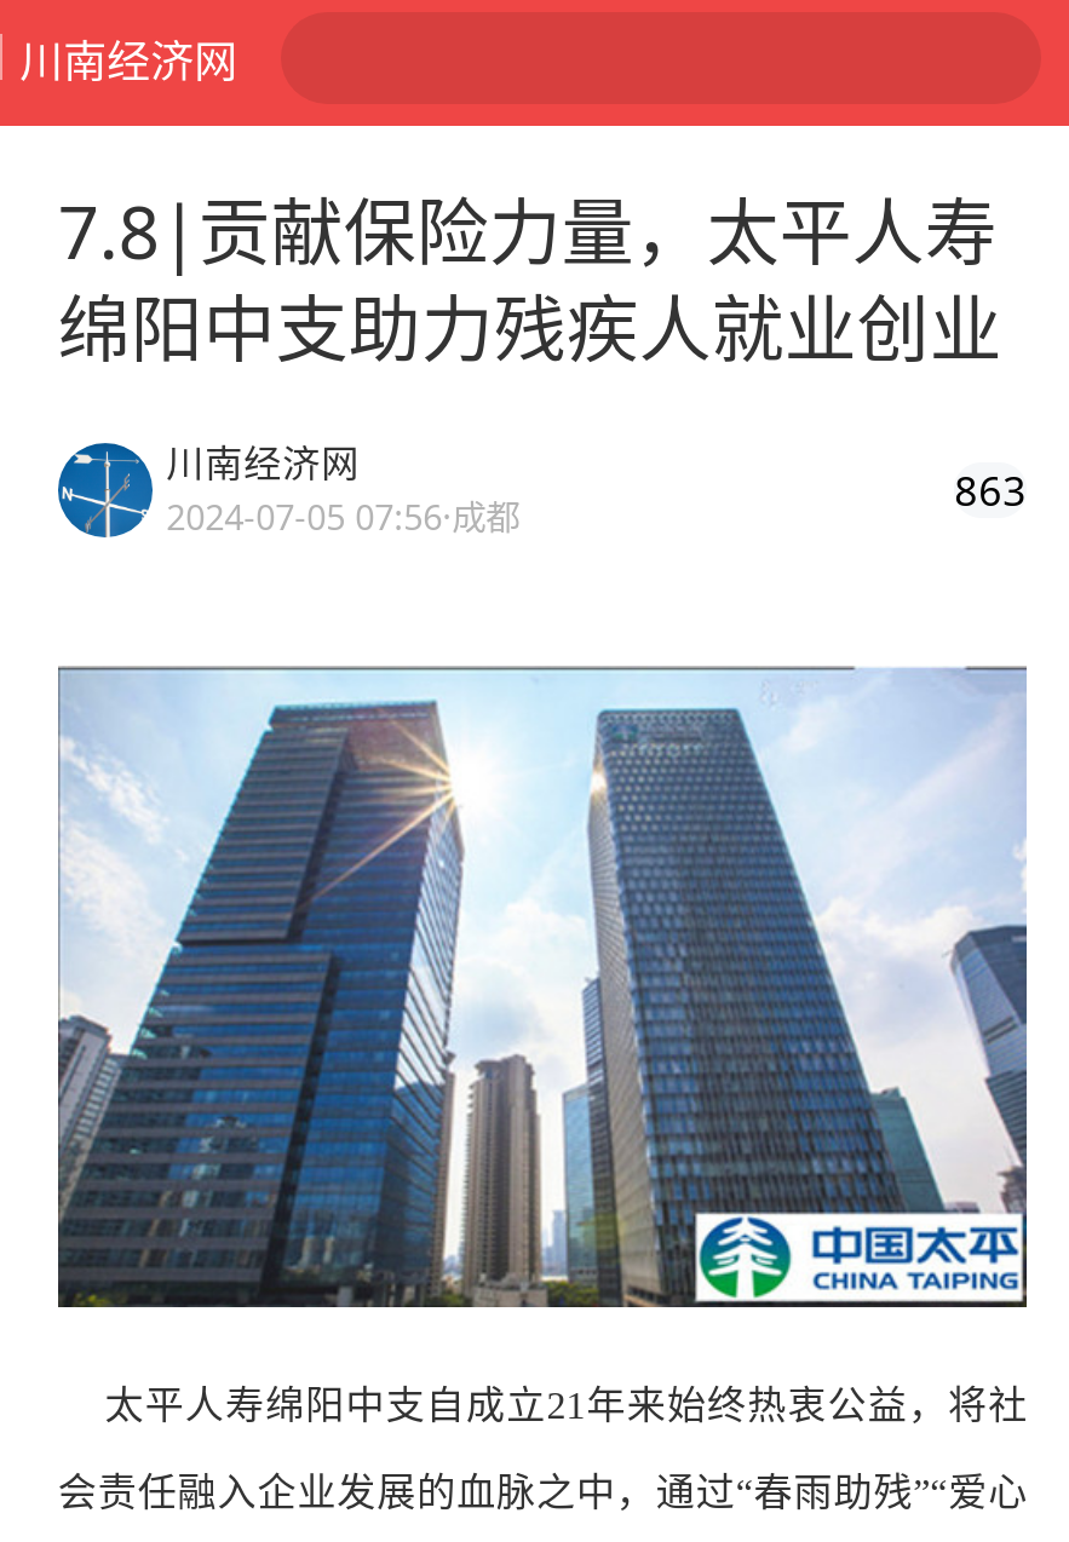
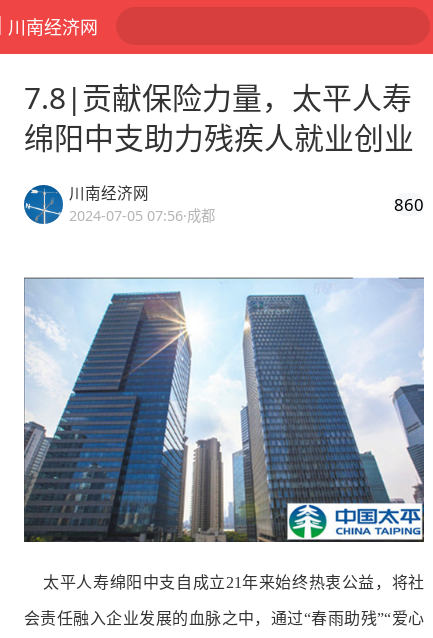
- 863
+ 860
